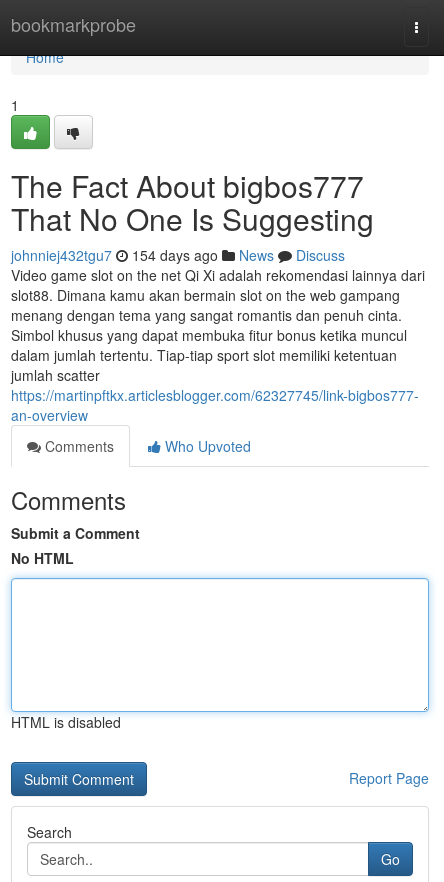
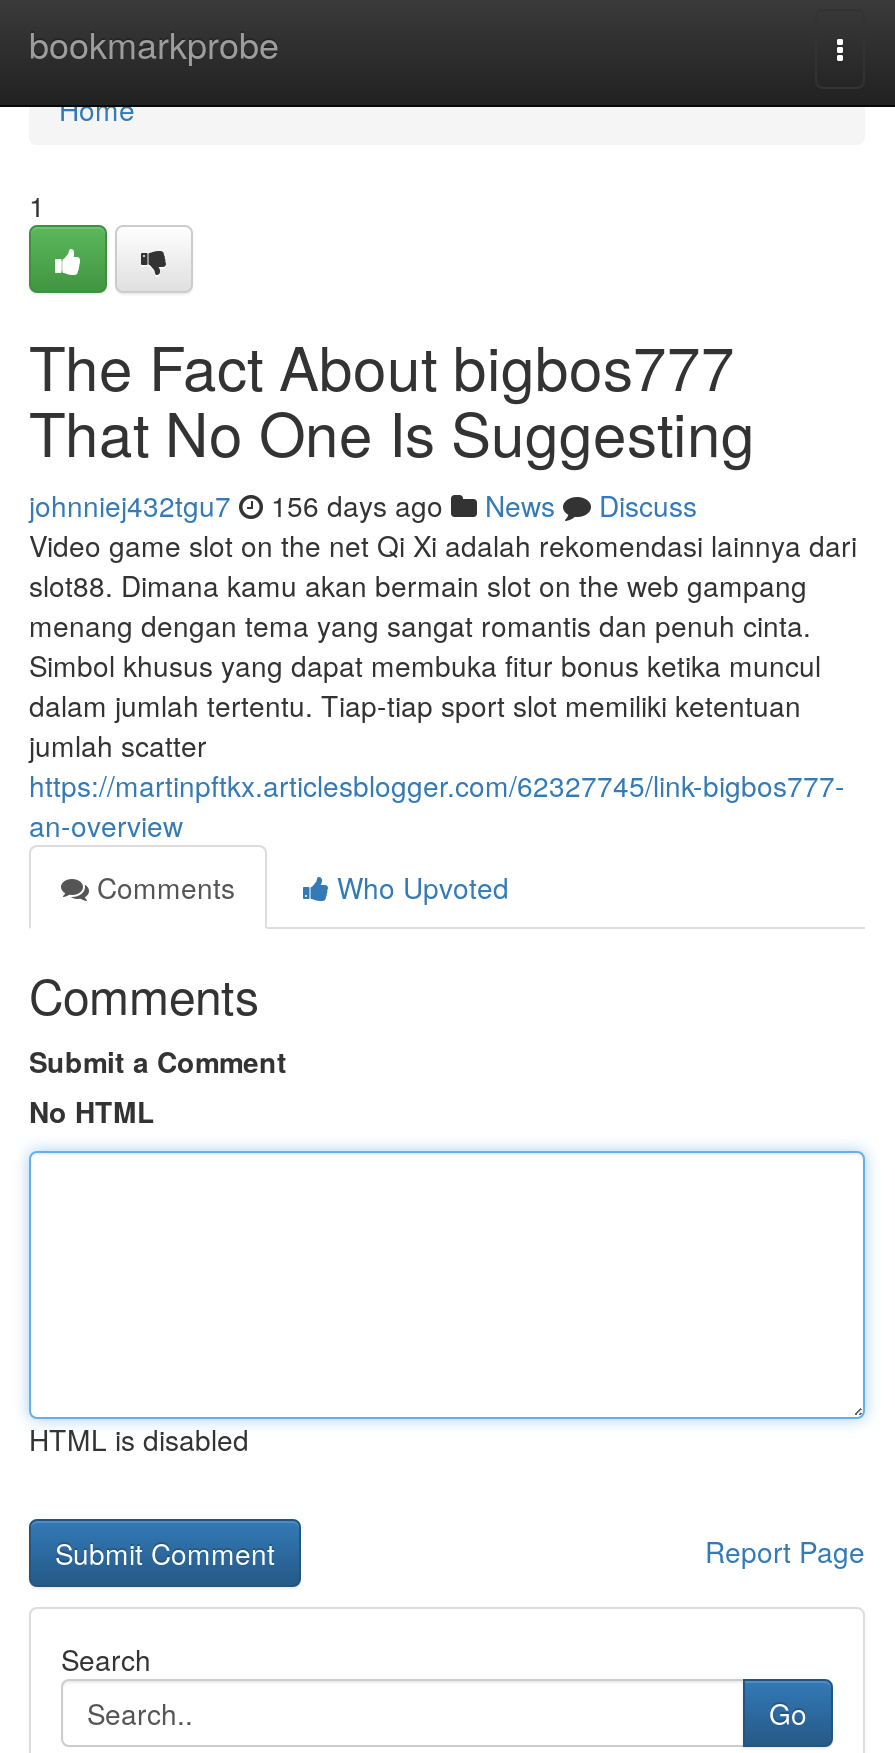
- johnniej432tgu7 154 days ago News Discuss
+ johnniej432tgu7 156 days ago News Discuss
